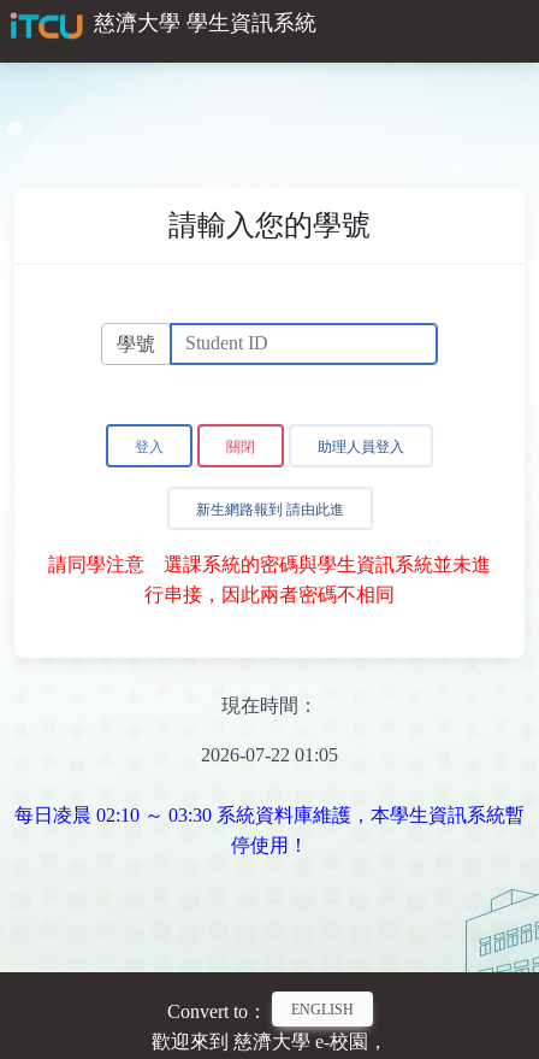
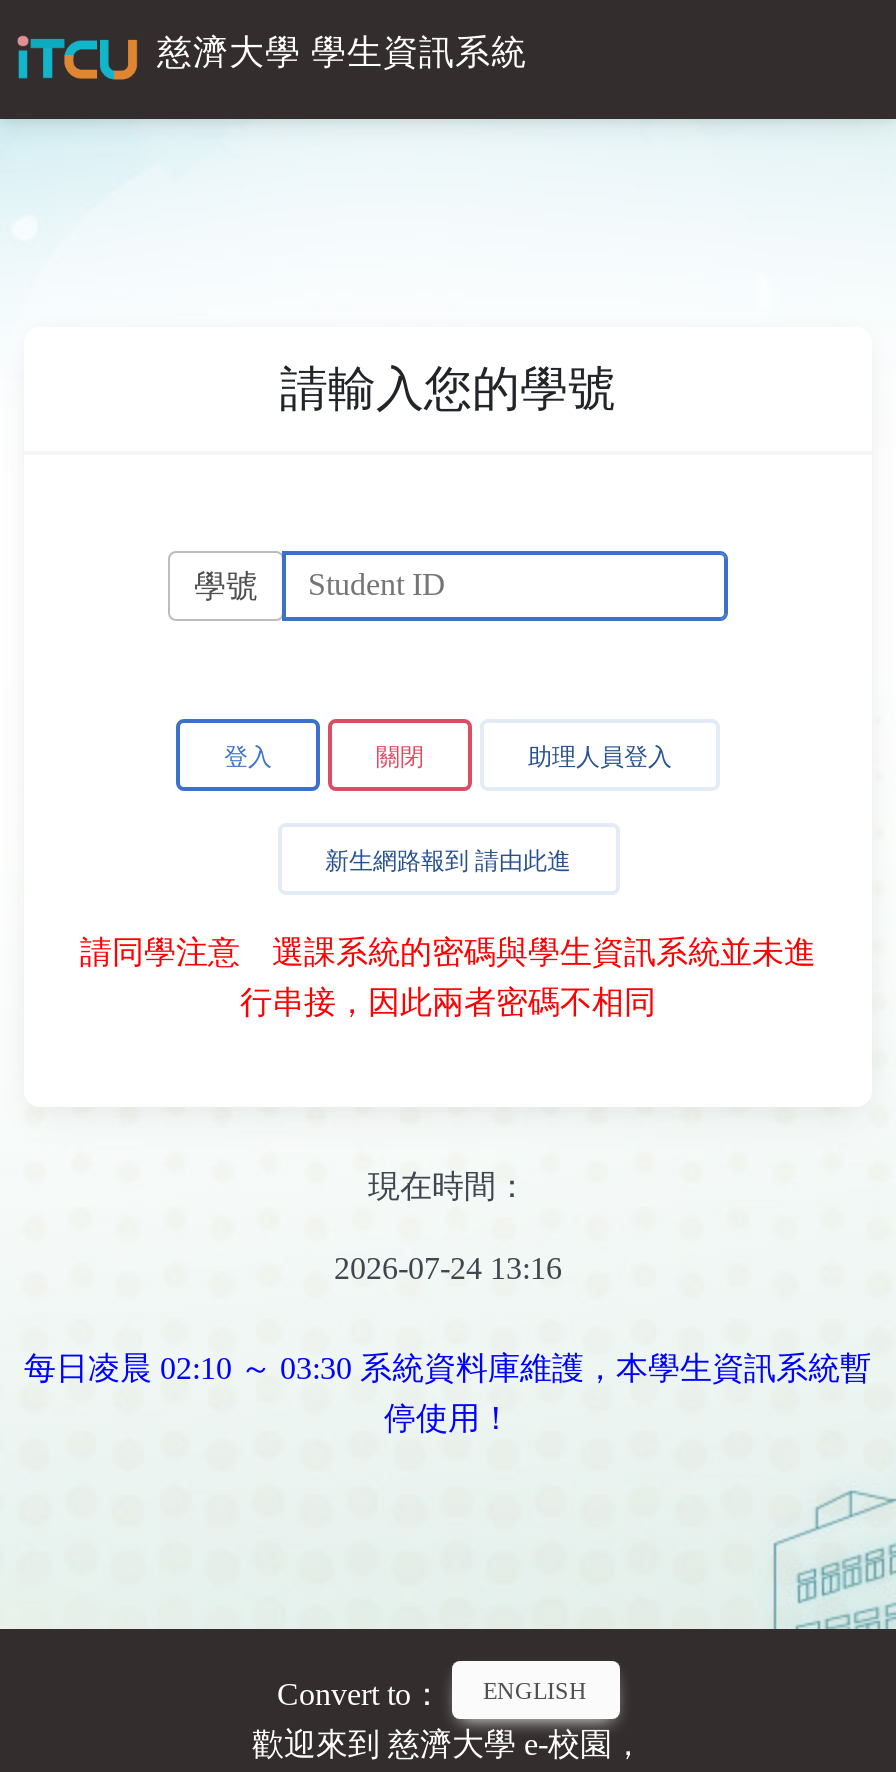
- 2026-07-22 01:05
+ 2026-07-24 13:16
